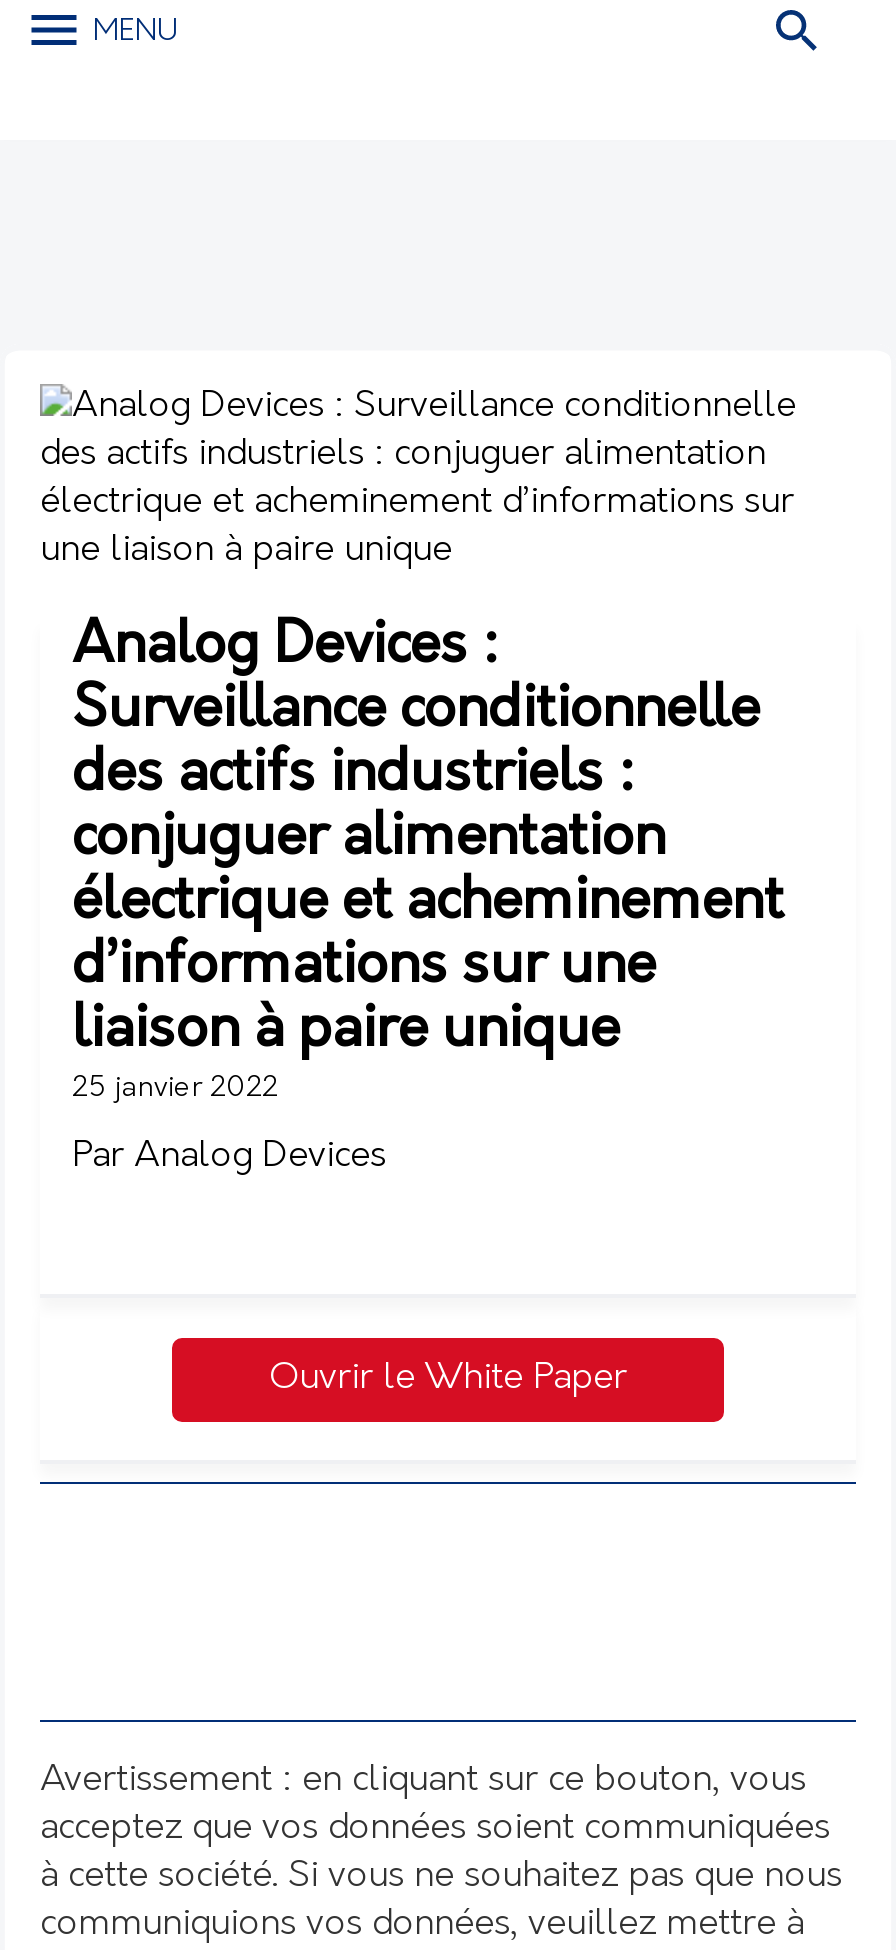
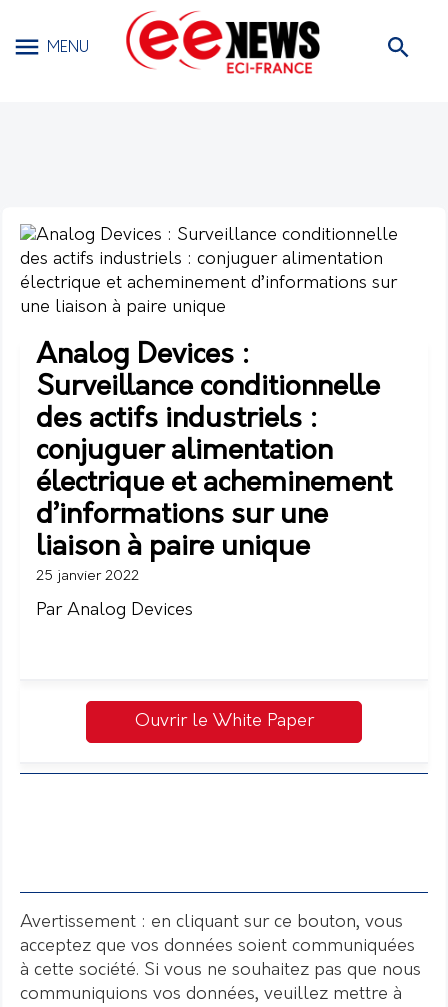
+ [image]
